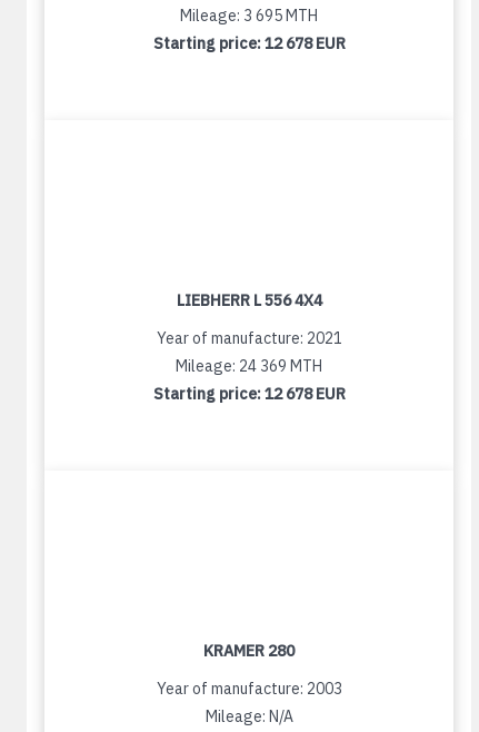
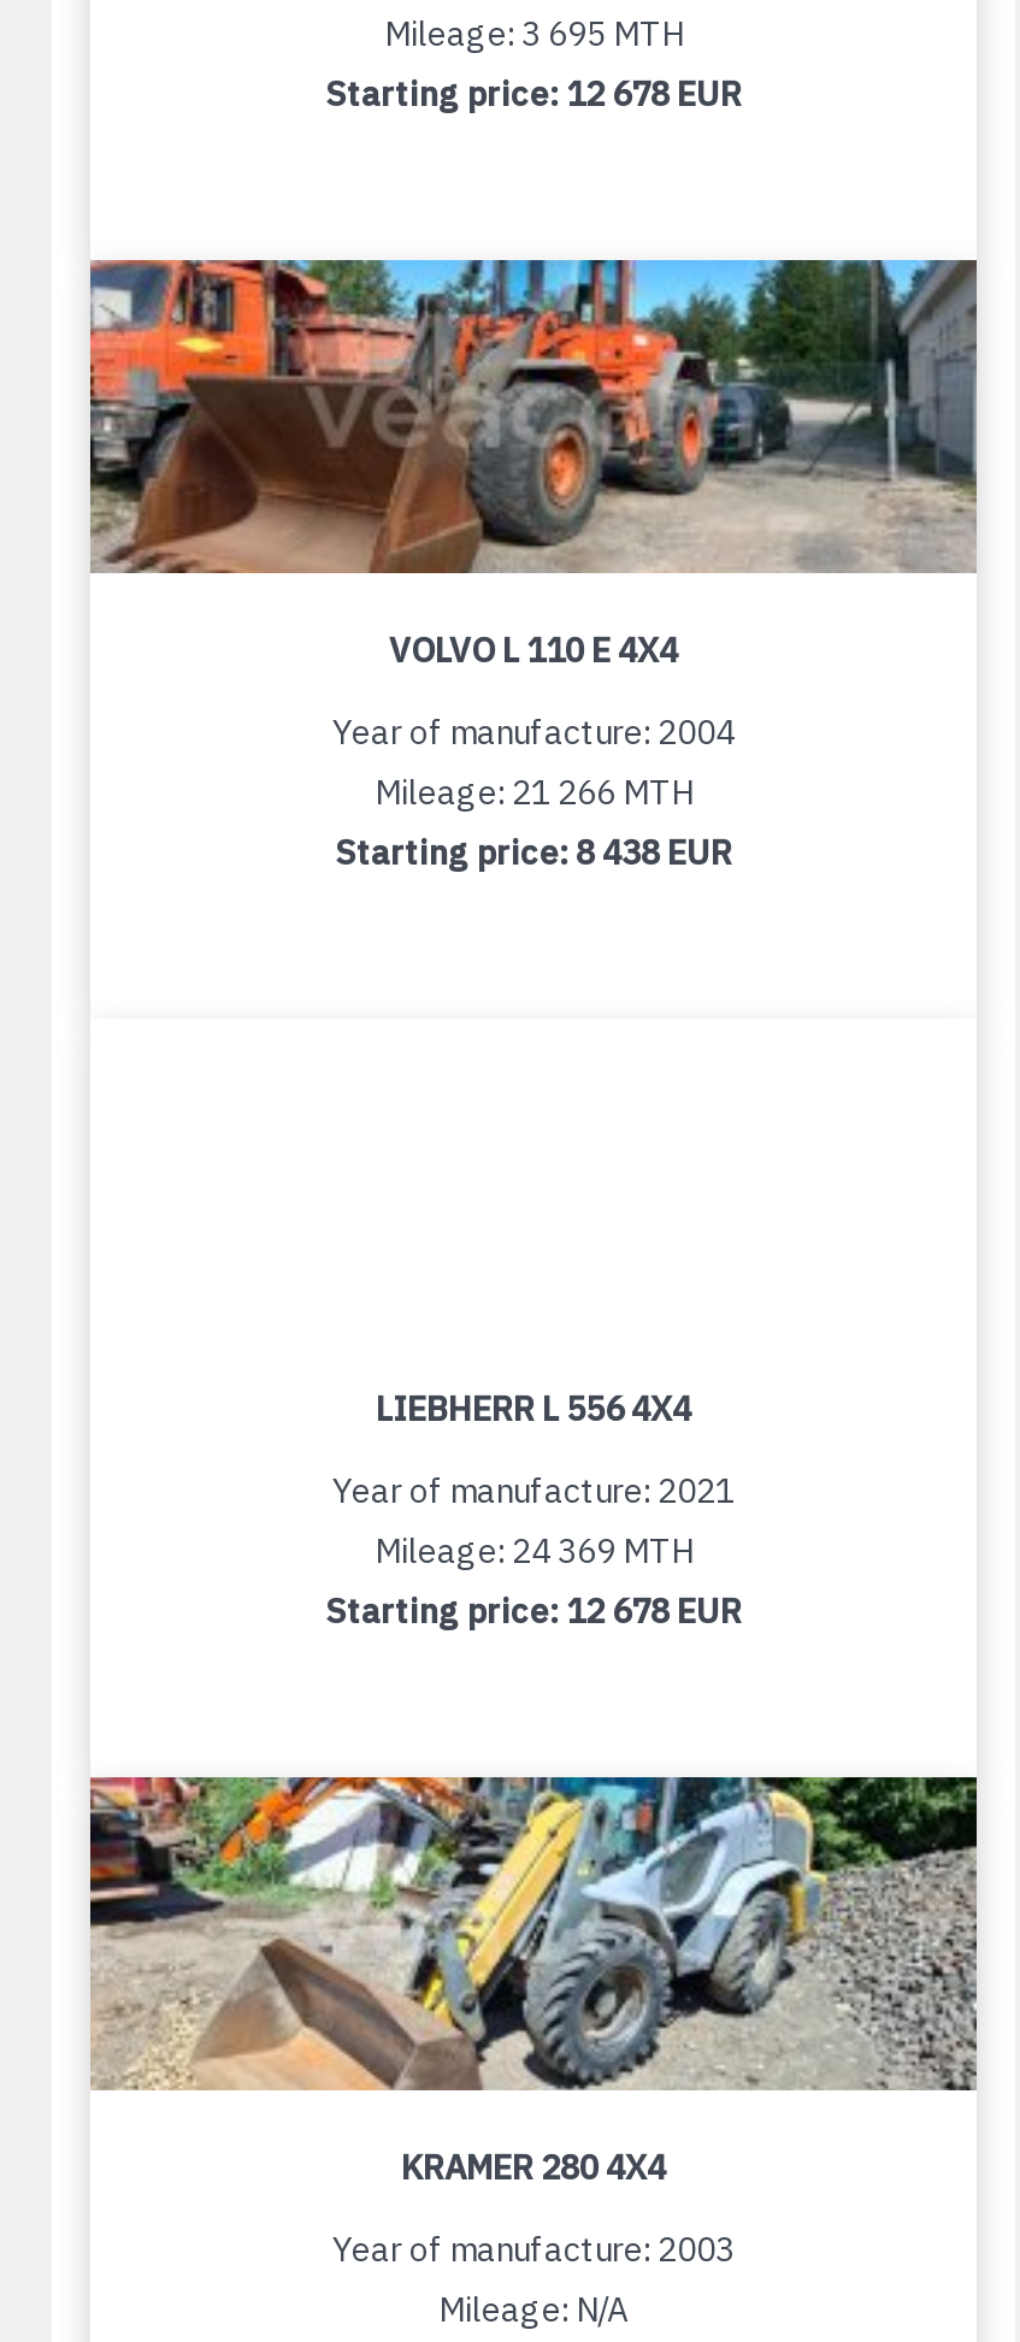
+ [image]
+ VOLVO L 110 E 4X4
+ Year of manufacture: 2004
+ Mileage: 21 266 MTH
+ Starting price: 8 438 EUR

+ [image]

- KRAMER 280
+ KRAMER 280 4X4
